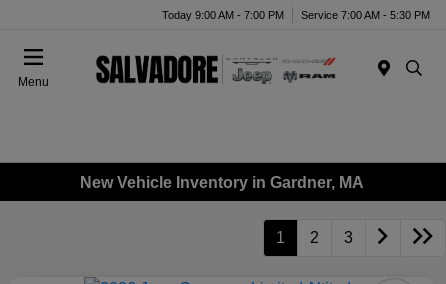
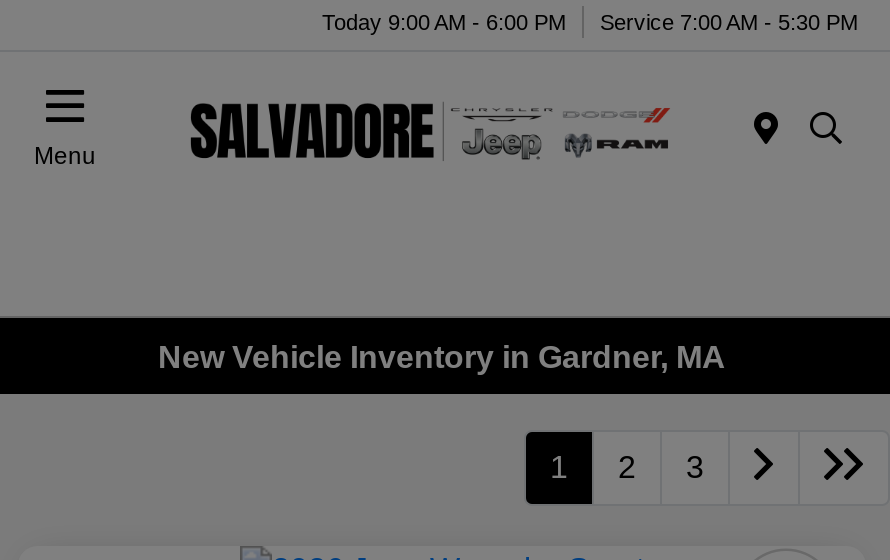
- Today 9:00 AM - 7:00 PM Service 7:00 AM - 5:30 PM
+ Today 9:00 AM - 6:00 PM Service 7:00 AM - 5:30 PM
